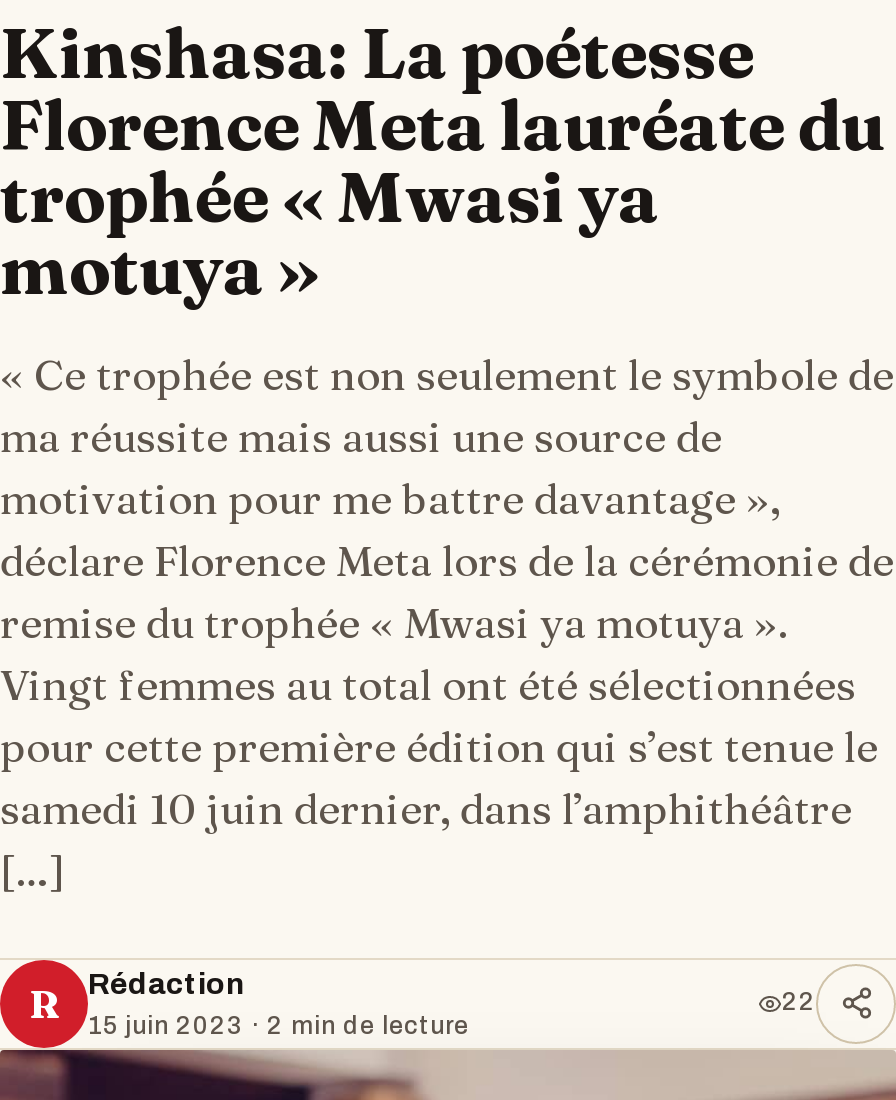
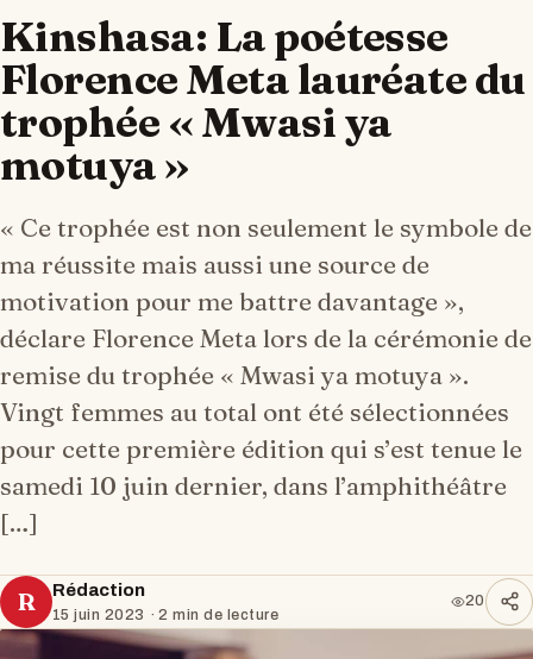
- 22
+ 20
